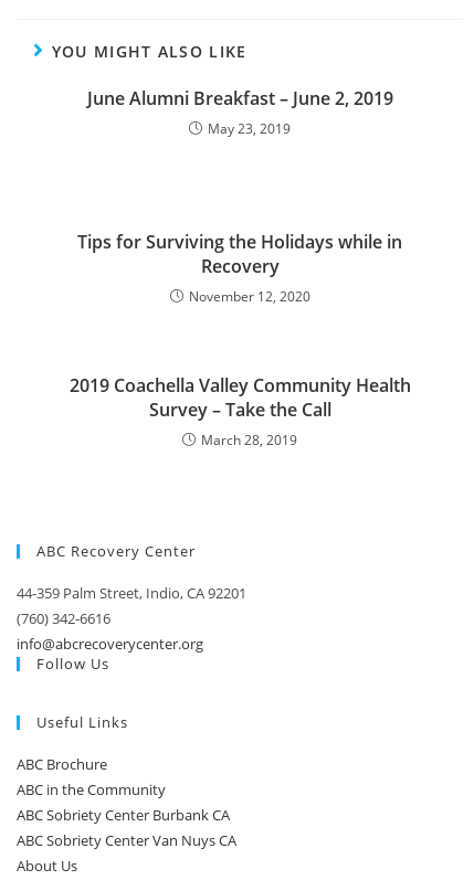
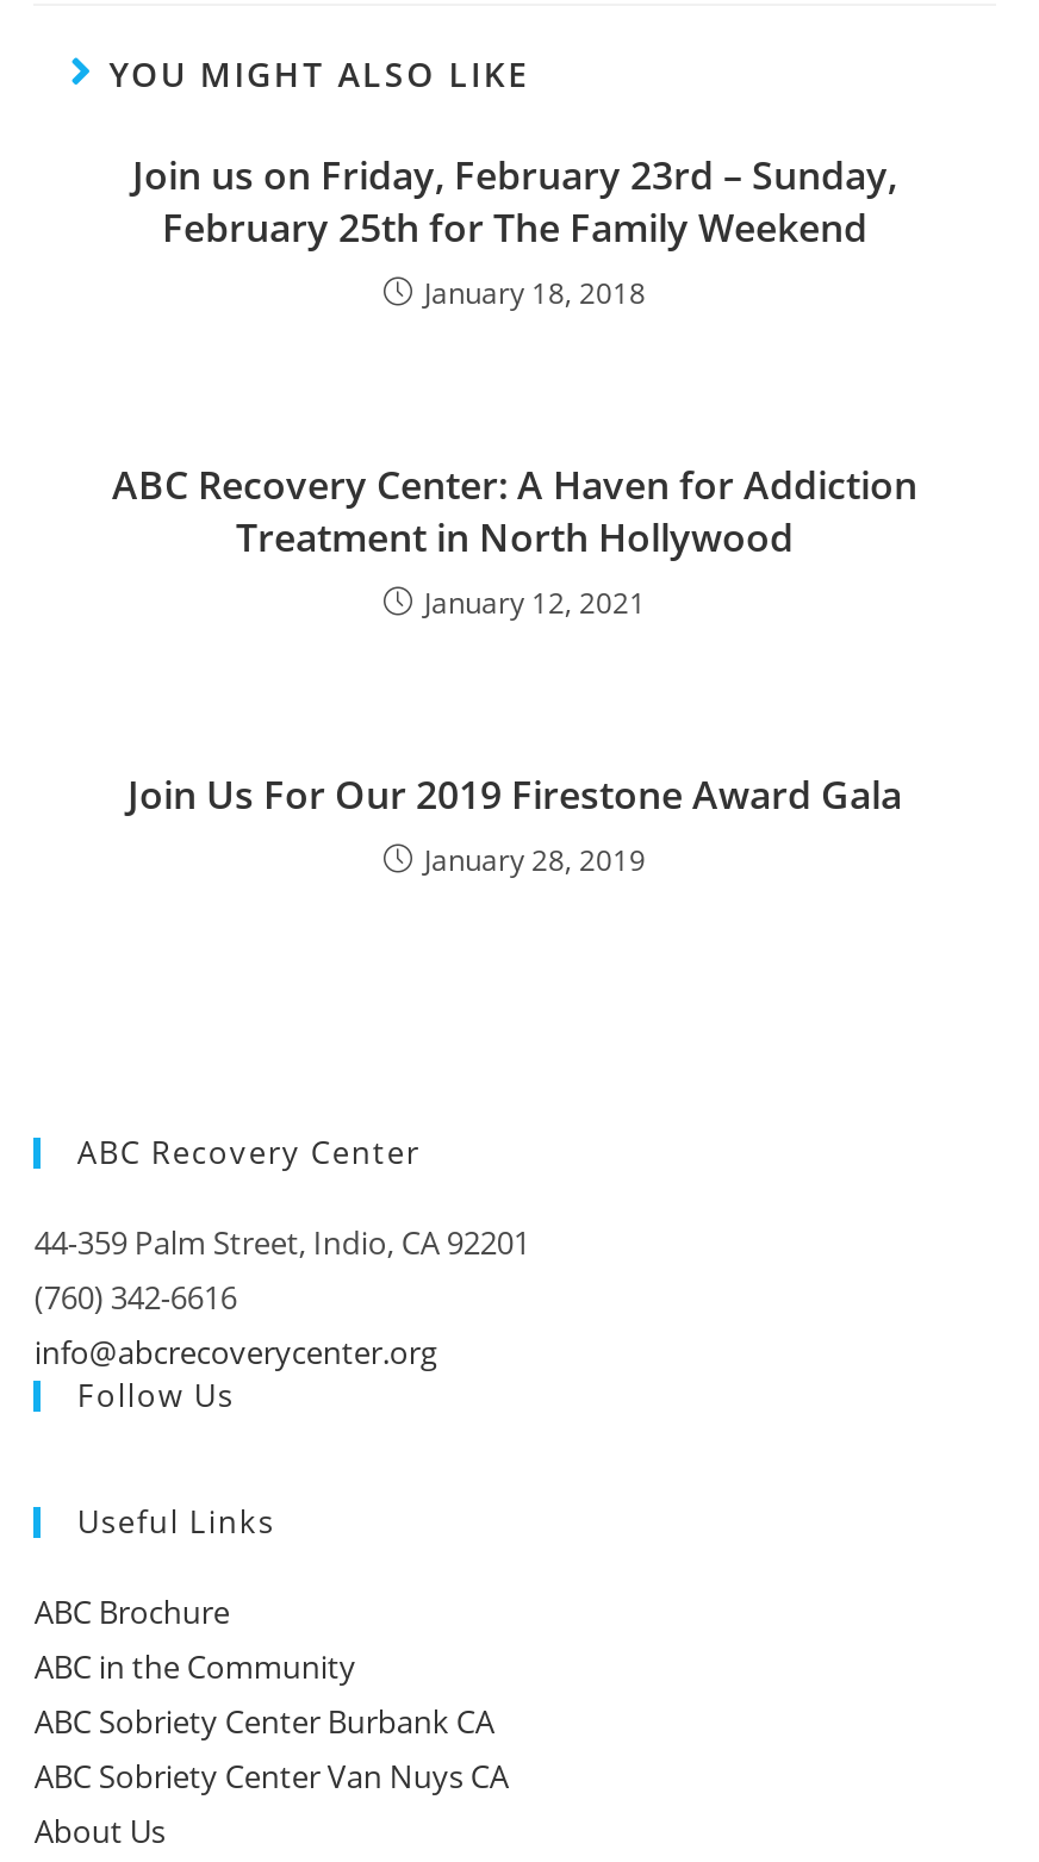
- June Alumni Breakfast – June 2, 2019
- May 23, 2019
+ Join us on Friday, February 23rd – Sunday,
+ February 25th for The Family Weekend
+ January 18, 2018

- Tips for Surviving the Holidays while in
- Recovery
- November 12, 2020
+ ABC Recovery Center: A Haven for Addiction
+ Treatment in North Hollywood
+ January 12, 2021

- 2019 Coachella Valley Community Health
- Survey – Take the Call
- March 28, 2019
+ Join Us For Our 2019 Firestone Award Gala
+ January 28, 2019
